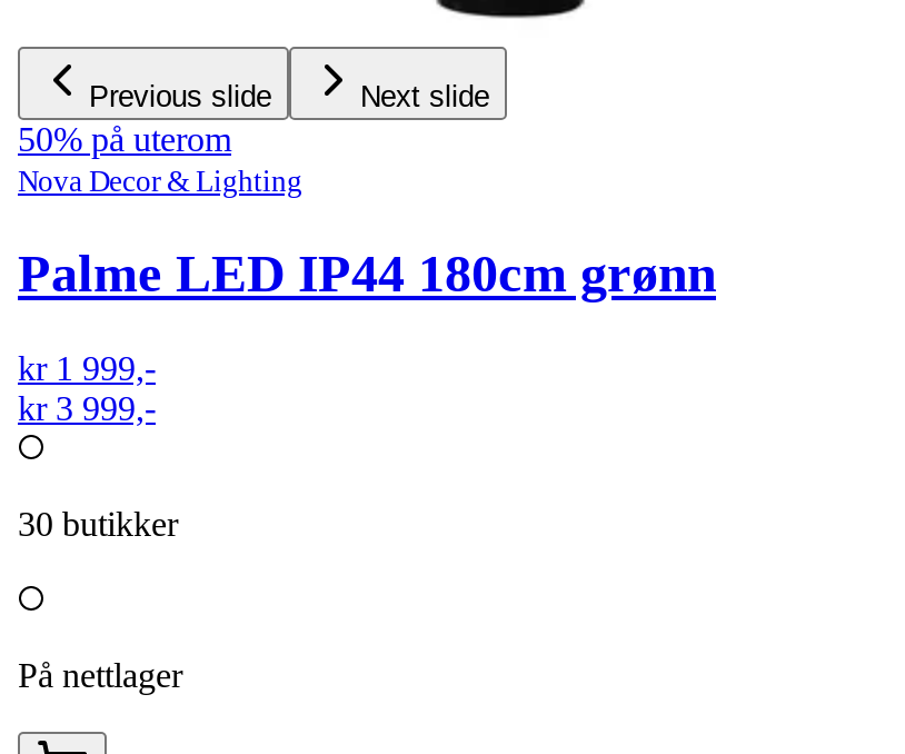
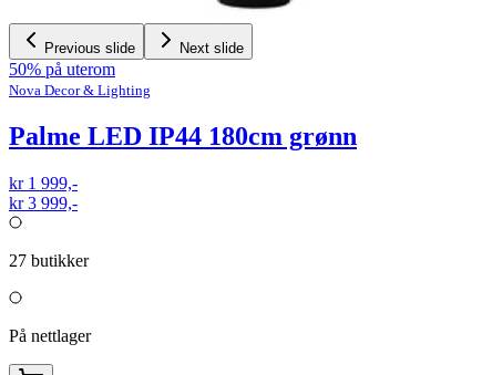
- 30 butikker
+ 27 butikker
